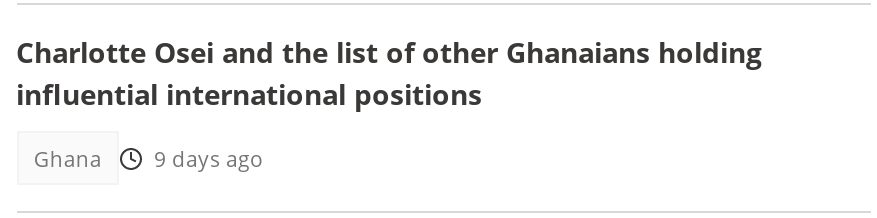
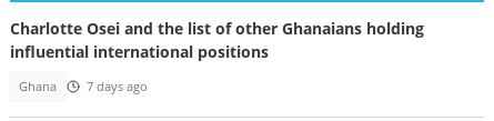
- Ghana 9 days ago
+ Ghana 7 days ago
